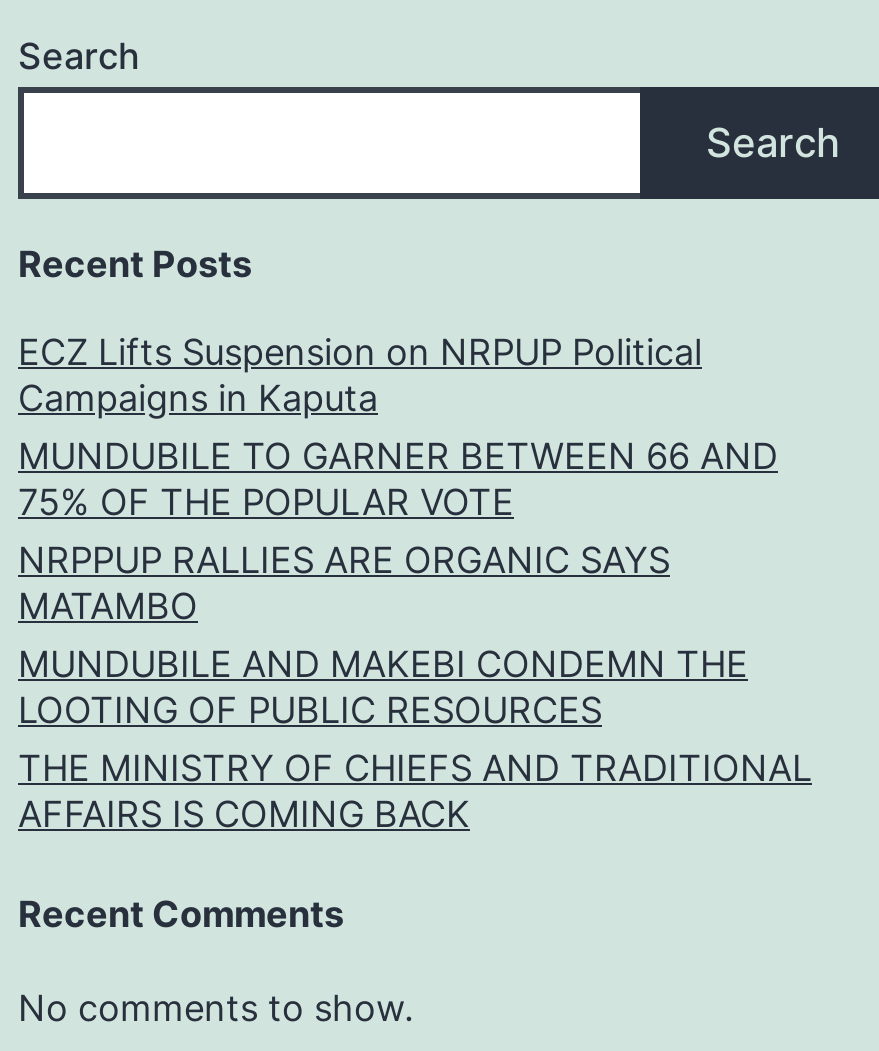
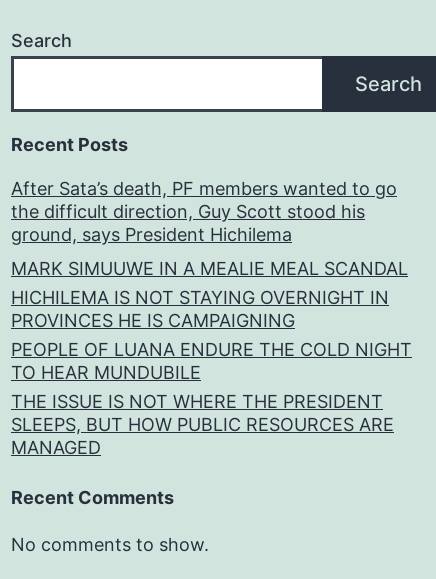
- ECZ Lifts Suspension on NRPUP Political
- Campaigns in Kaputa
- MUNDUBILE TO GARNER BETWEEN 66 AND
- 75% OF THE POPULAR VOTE
- NRPPUP RALLIES ARE ORGANIC SAYS
- MATAMBO
- MUNDUBILE AND MAKEBI CONDEMN THE
- LOOTING OF PUBLIC RESOURCES
- THE MINISTRY OF CHIEFS AND TRADITIONAL
- AFFAIRS IS COMING BACK
+ After Sata’s death, PF members wanted to go
+ the difficult direction, Guy Scott stood his
+ ground, says President Hichilema
+ MARK SIMUUWE IN A MEALIE MEAL SCANDAL
+ HICHILEMA IS NOT STAYING OVERNIGHT IN
+ PROVINCES HE IS CAMPAIGNING
+ PEOPLE OF LUANA ENDURE THE COLD NIGHT
+ TO HEAR MUNDUBILE
+ THE ISSUE IS NOT WHERE THE PRESIDENT
+ SLEEPS, BUT HOW PUBLIC RESOURCES ARE
+ MANAGED
